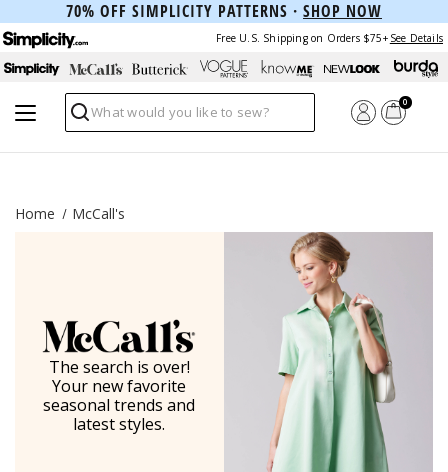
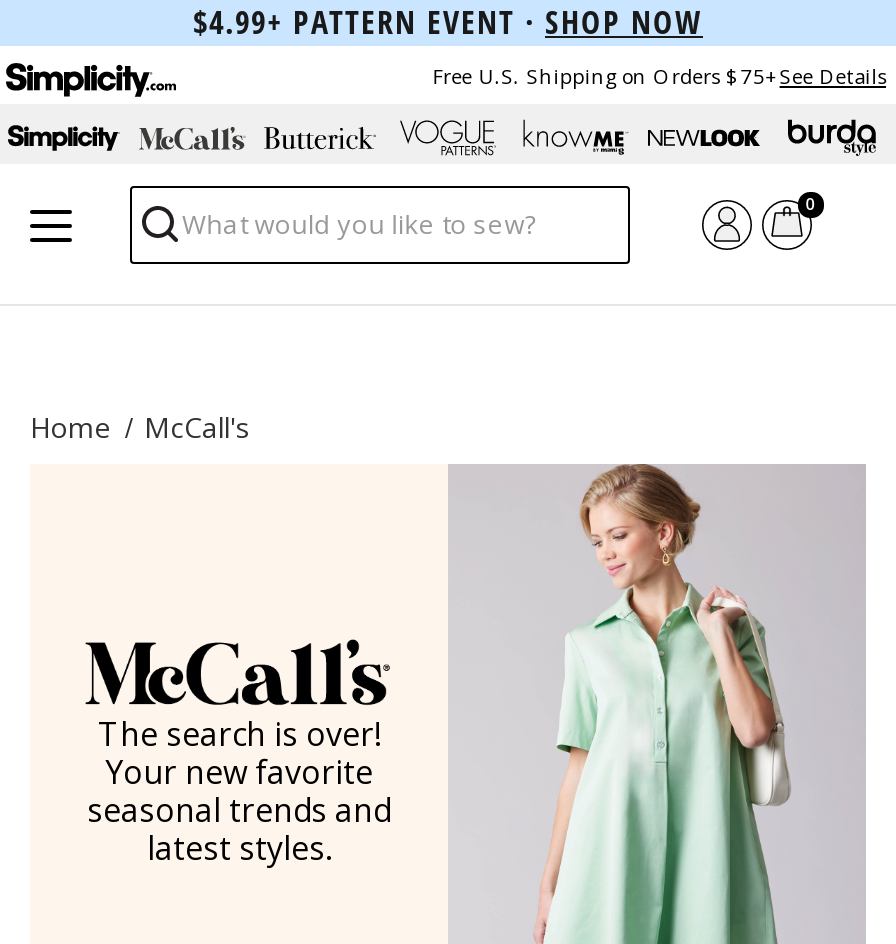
- 70% OFF SIMPLICITY PATTERNS · SHOP NOW
+ $4.99+ PATTERN EVENT · SHOP NOW
